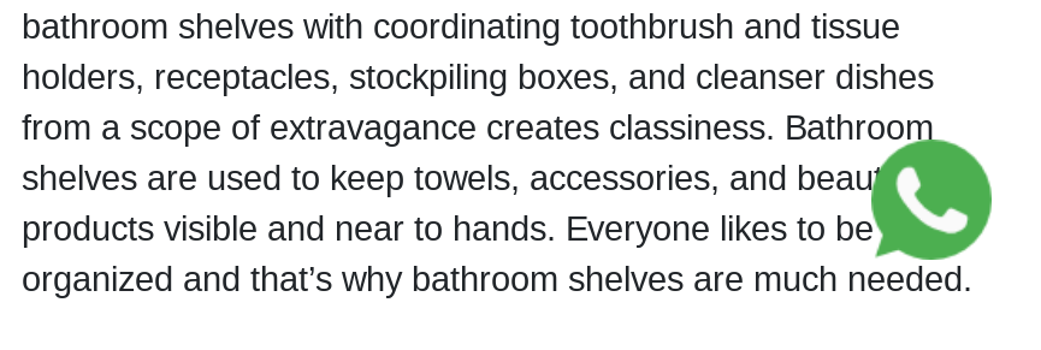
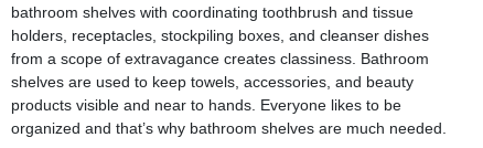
- [image]
